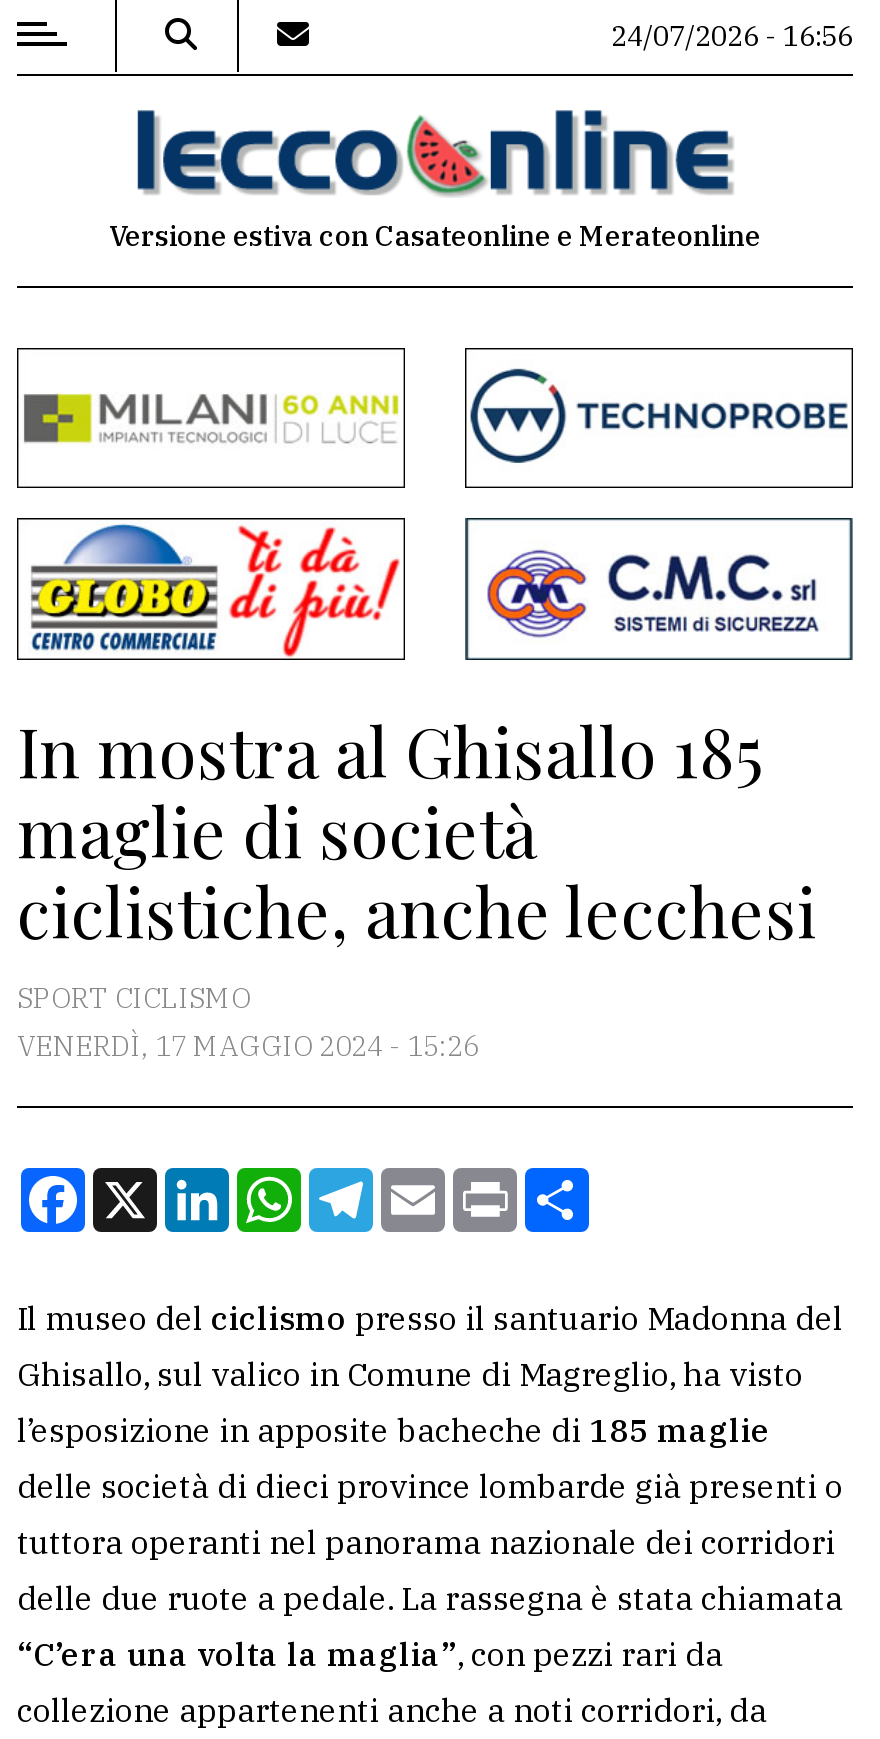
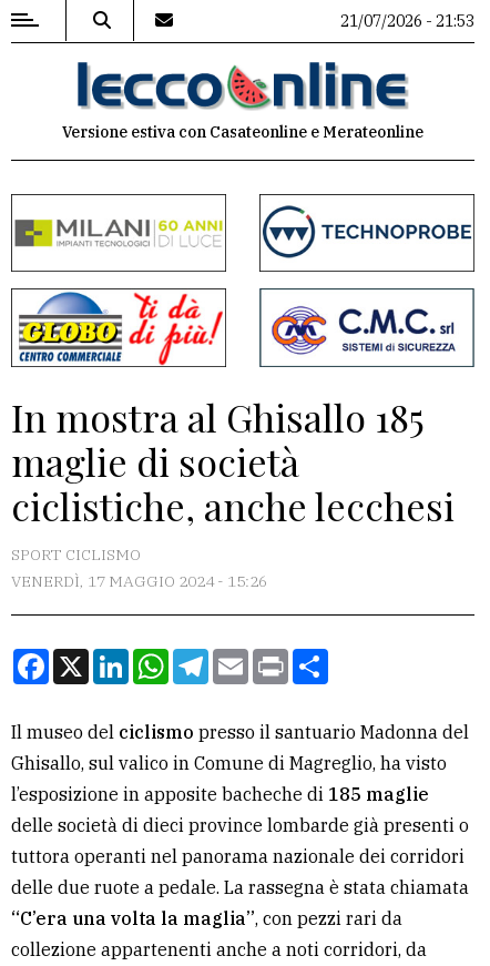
- 24/07/2026 - 16:56
+ 21/07/2026 - 21:53
